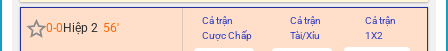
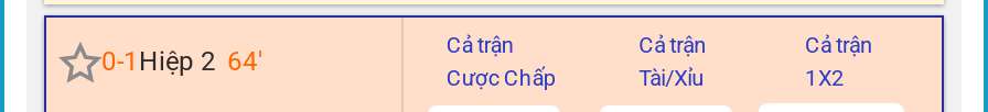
- 0-0 Hiệp 2 56
+ 0-1 Hiệp 2 64
